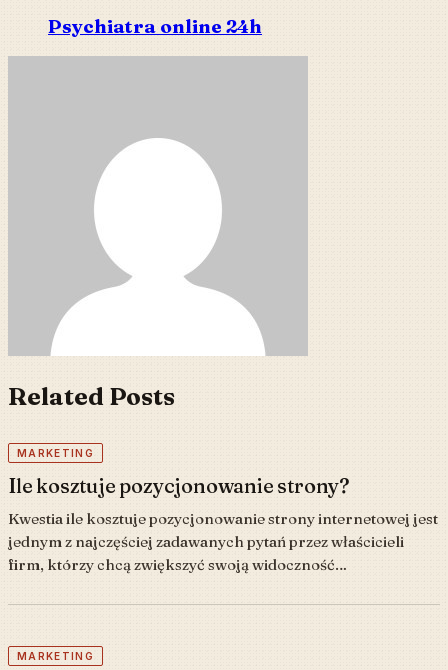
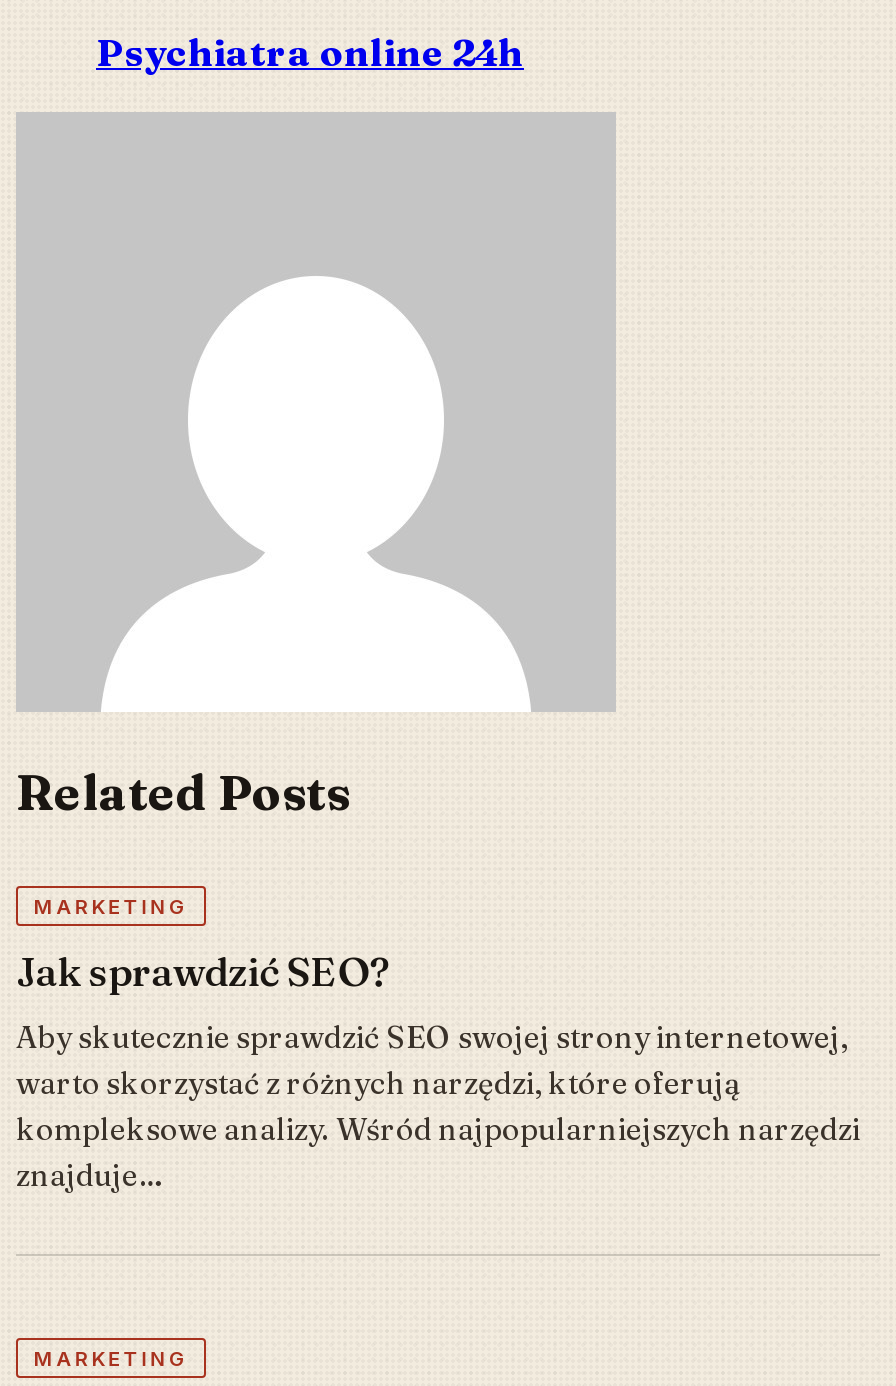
- Ile kosztuje pozycjonowanie strony?
- Kwestia ile kosztuje pozycjonowanie strony internetowej jest
- jednym z najczęściej zadawanych pytań przez właścicieli
- firm, którzy chcą zwiększyć swoją widoczność…
+ Jak sprawdzić SEO?
+ Aby skutecznie sprawdzić SEO swojej strony internetowej,
+ warto skorzystać z różnych narzędzi, które oferują
+ kompleksowe analizy. Wśród najpopularniejszych narzędzi
+ znajduje…
